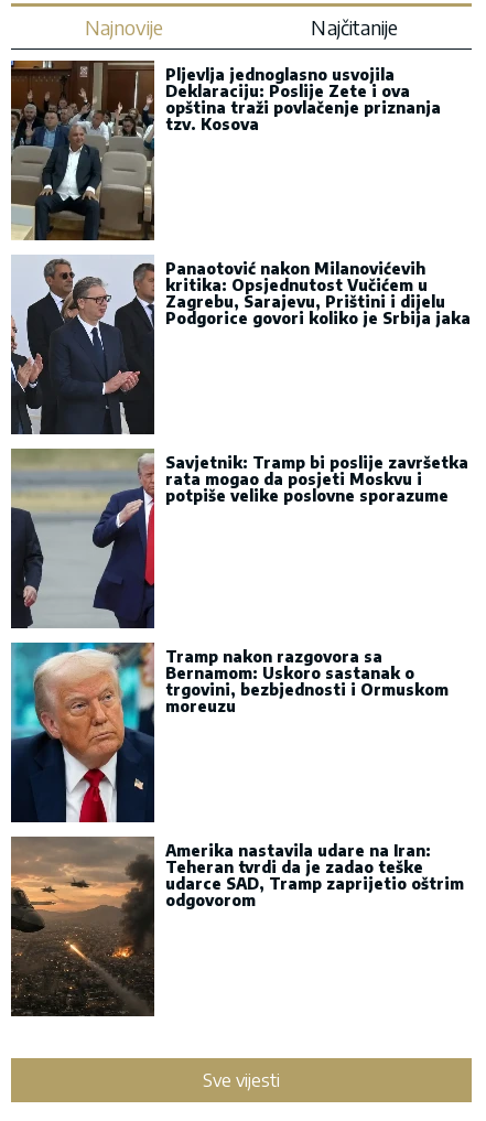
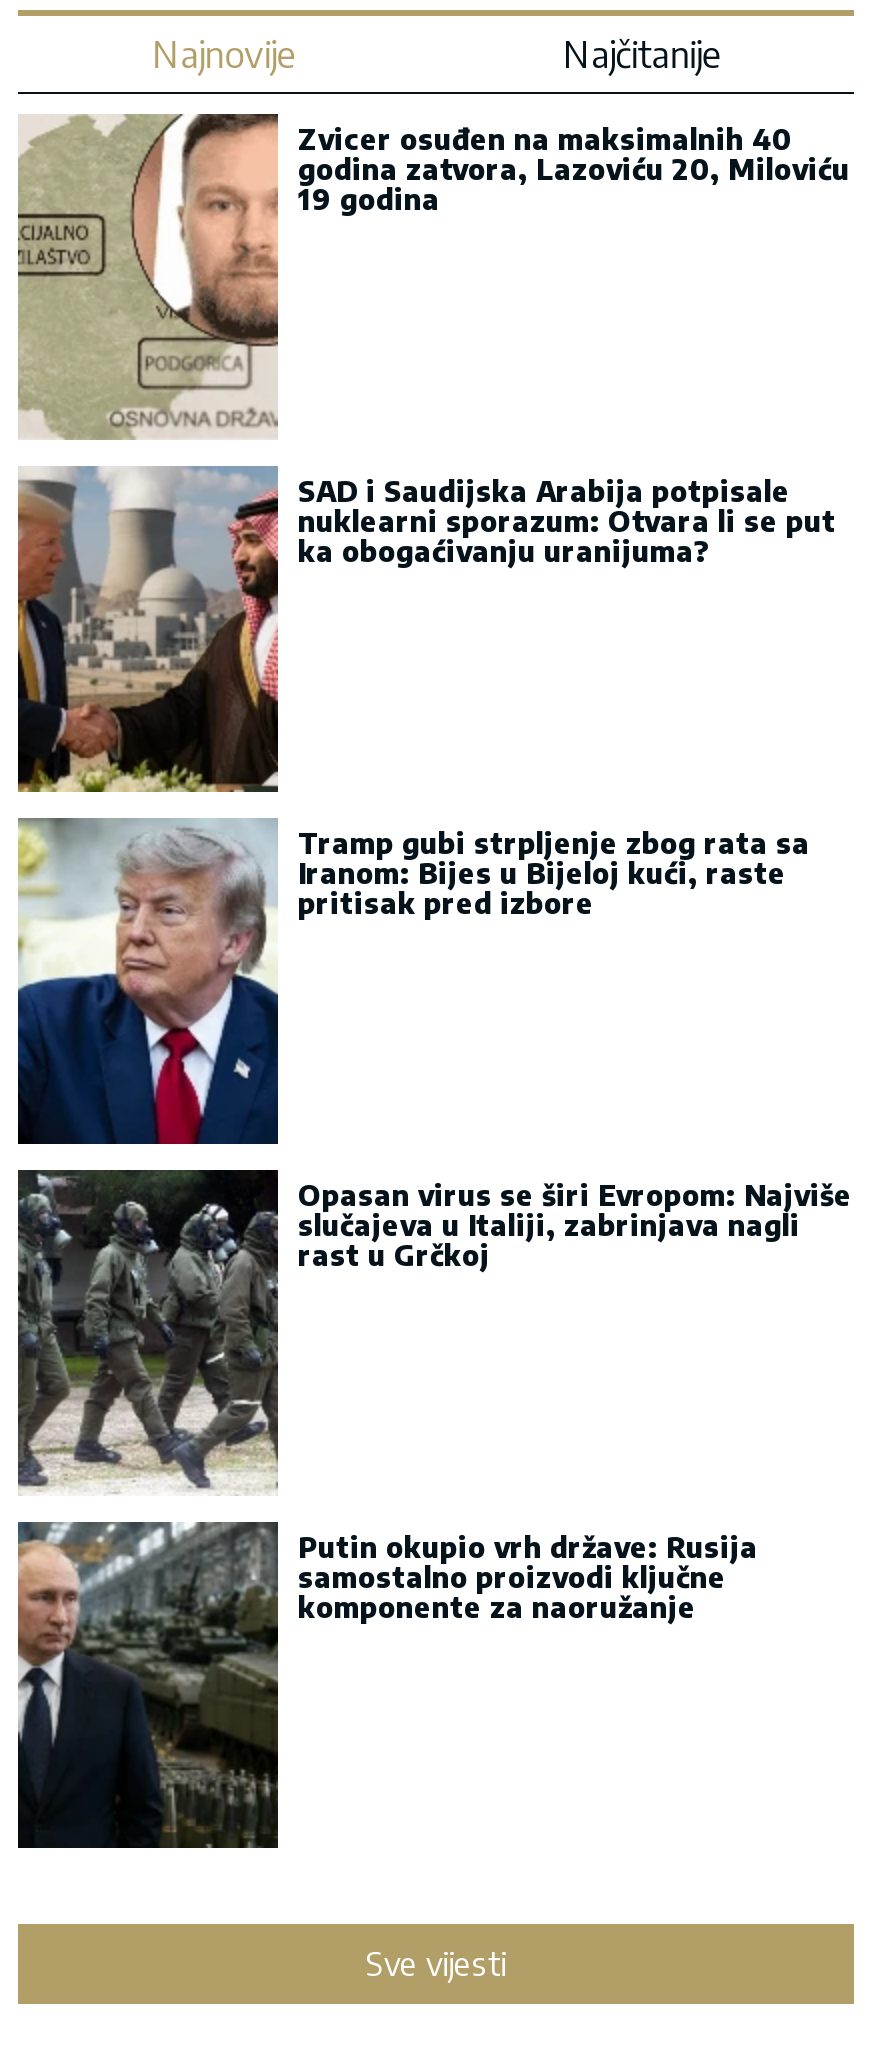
- [image]
- Pljevlja jednoglasno usvojila
- Deklaraciju: Poslije Zete i ova
- opština traži povlačenje priznanja
- tzv. Kosova
+ [image]
+ Zvicer osuđen na maksimalnih 40
+ godina zatvora, Lazoviću 20, Miloviću
+ 19 godina

- [image]
- Panaotović nakon Milanovićevih
- kritika: Opsjednutost Vučićem u
- Zagrebu, Sarajevu, Prištini i dijelu
- Podgorice govori koliko je Srbija jaka
+ [image]
+ SAD i Saudijska Arabija potpisale
+ nuklearni sporazum: Otvara li se put
+ ka obogaćivanju uranijuma?

- [image]
- Savjetnik: Tramp bi poslije završetka
- rata mogao da posjeti Moskvu i
- potpiše velike poslovne sporazume
+ [image]
+ Tramp gubi strpljenje zbog rata sa
+ Iranom: Bijes u Bijeloj kući, raste
+ pritisak pred izbore

- [image]
- Tramp nakon razgovora sa
- Bernamom: Uskoro sastanak o
- trgovini, bezbjednosti i Ormuskom
- moreuzu
+ [image]
+ Opasan virus se širi Evropom: Najviše
+ slučajeva u Italiji, zabrinjava nagli
+ rast u Grčkoj

- [image]
- Amerika nastavila udare na Iran:
- Teheran tvrdi da je zadao teške
- udarce SAD, Tramp zaprijetio oštrim
- odgovorom
+ [image]
+ Putin okupio vrh države: Rusija
+ samostalno proizvodi ključne
+ komponente za naoružanje
